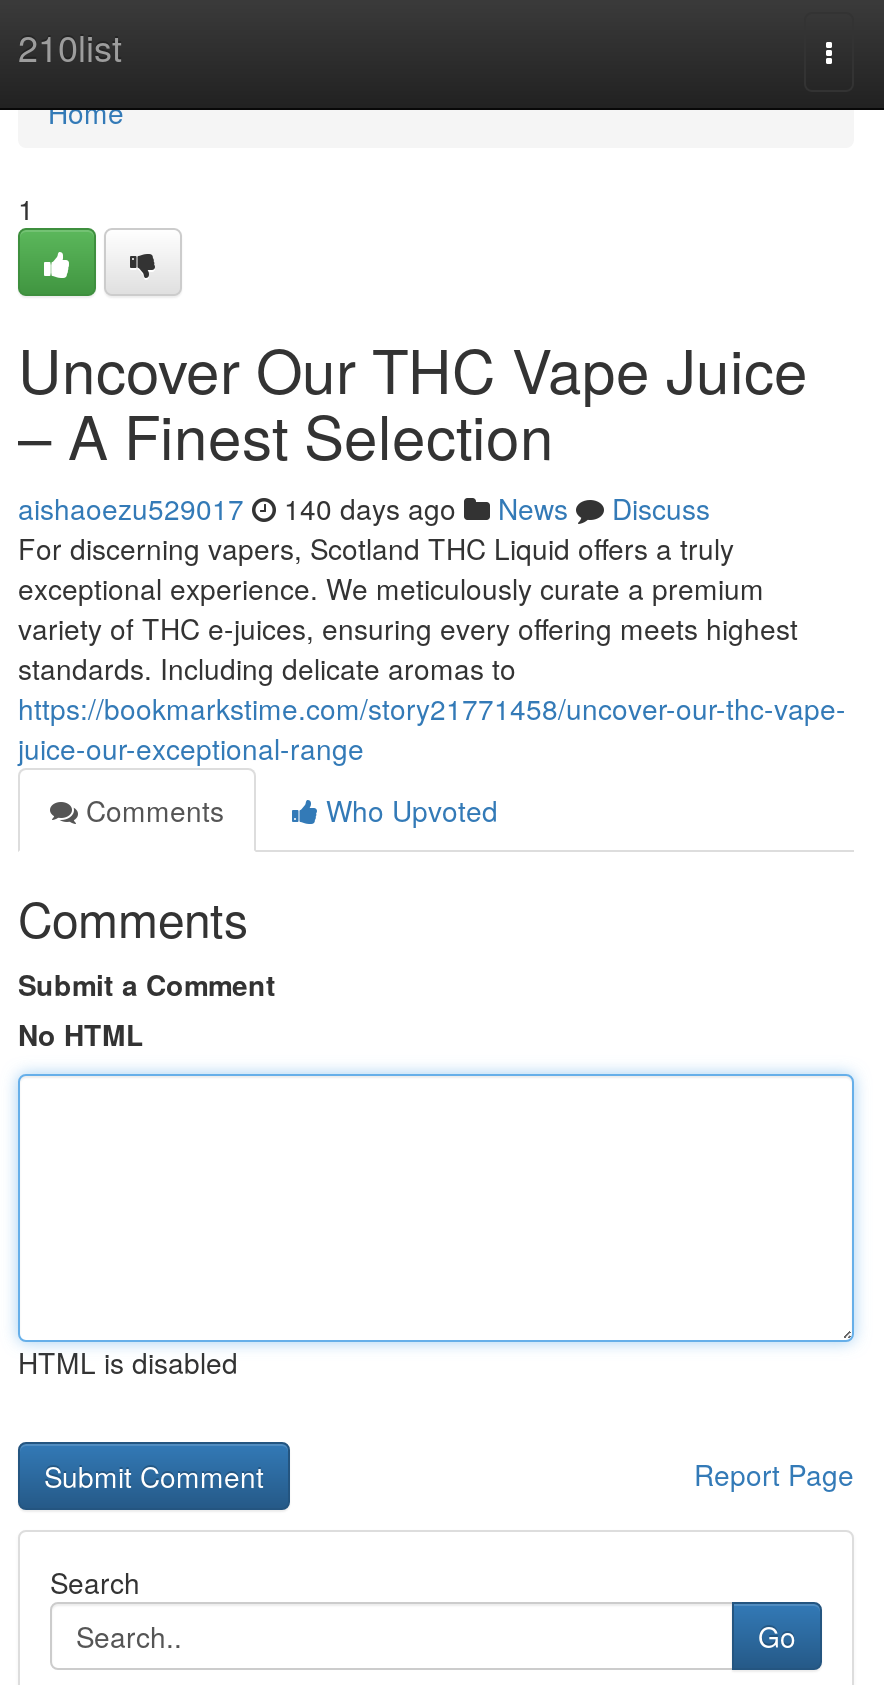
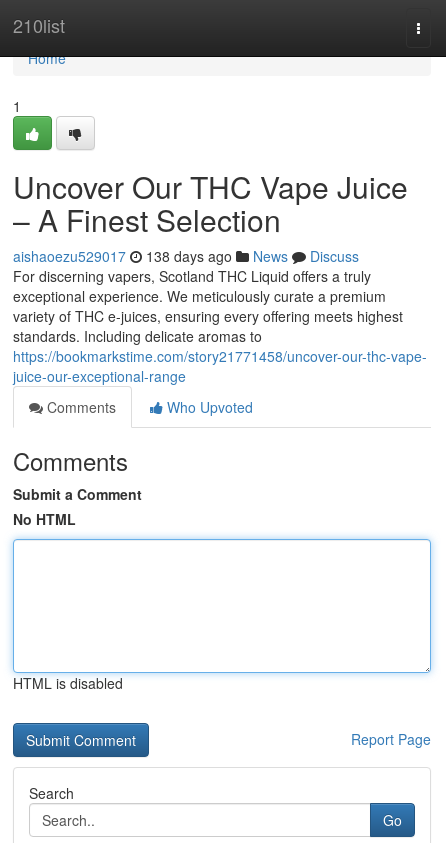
- aishaoezu529017 140 days ago News Discuss
+ aishaoezu529017 138 days ago News Discuss
